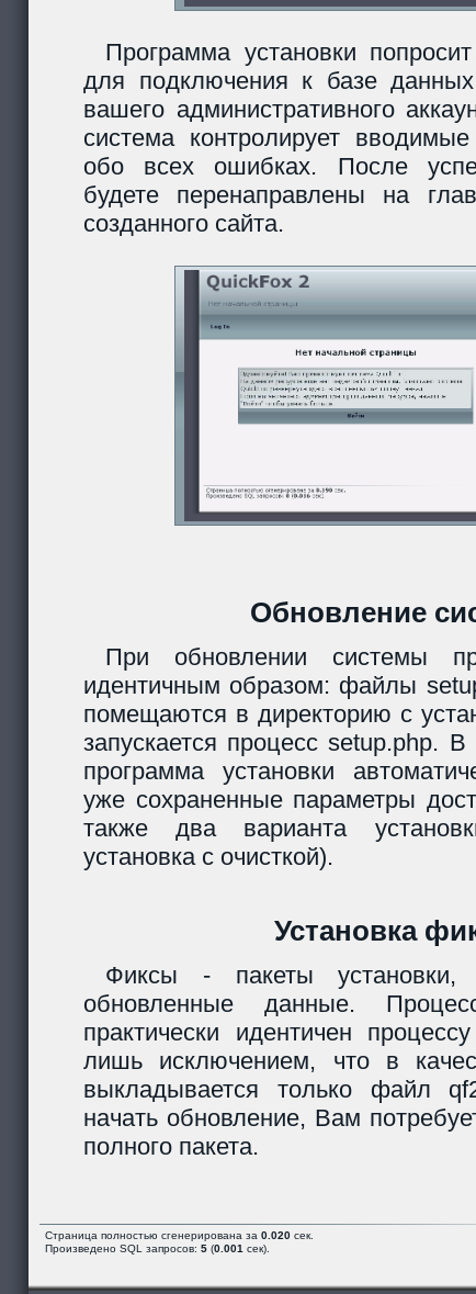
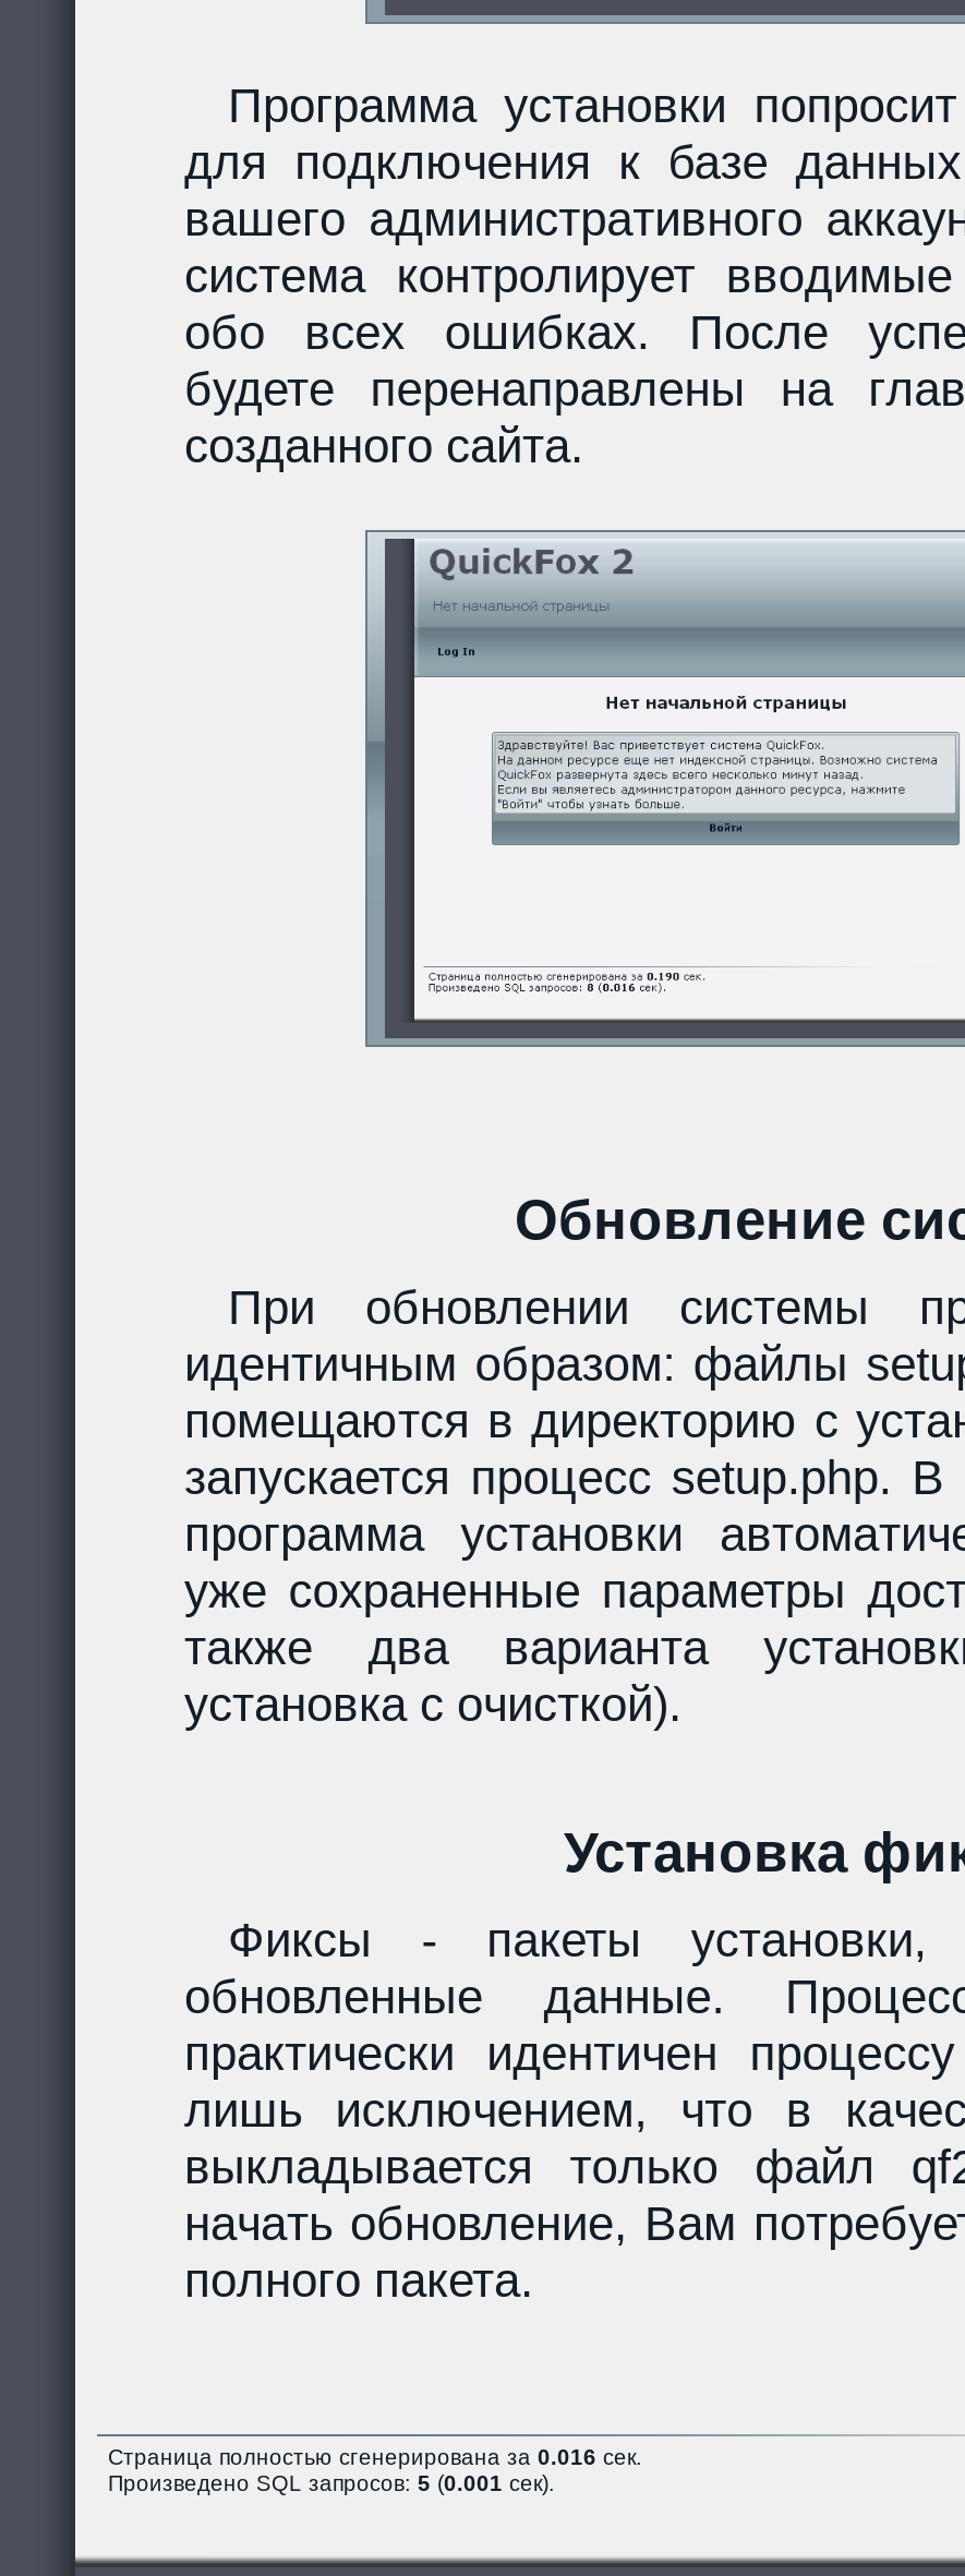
- Страница полностью сгенерирована за 0.020 сек.
+ Страница полностью сгенерирована за 0.016 сек.
